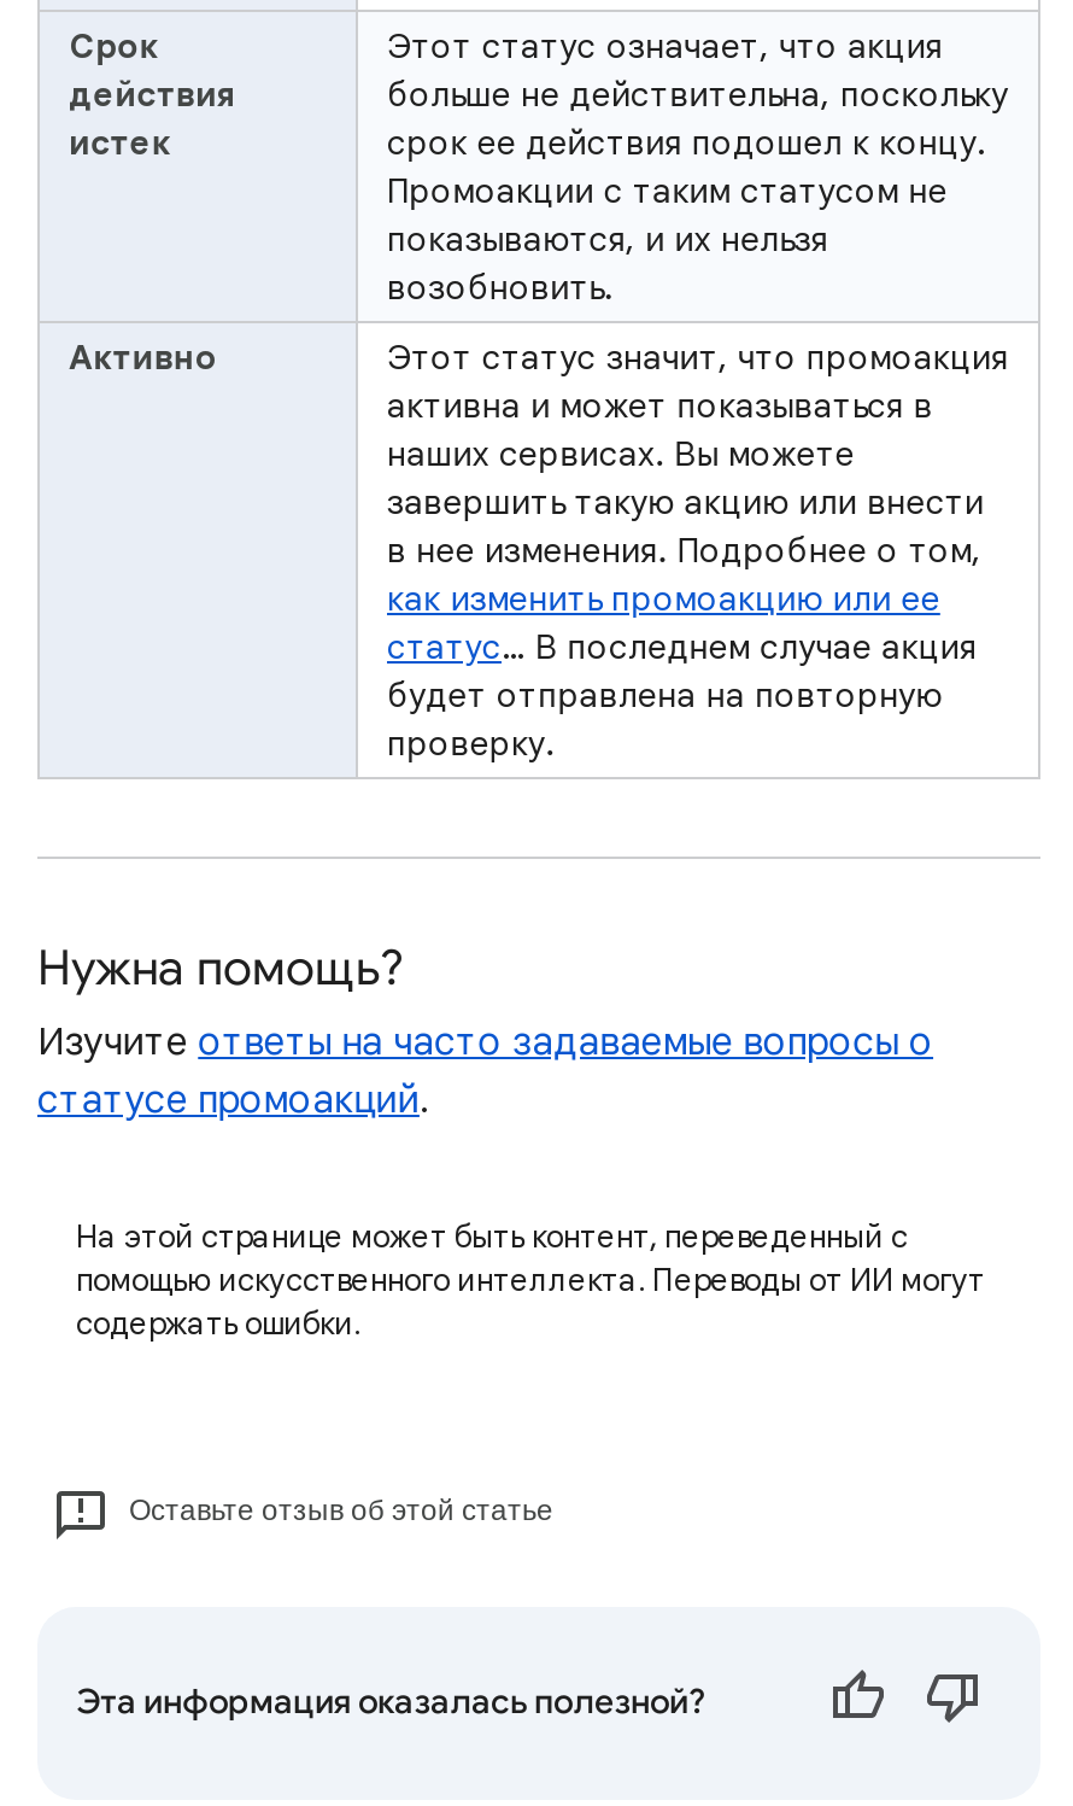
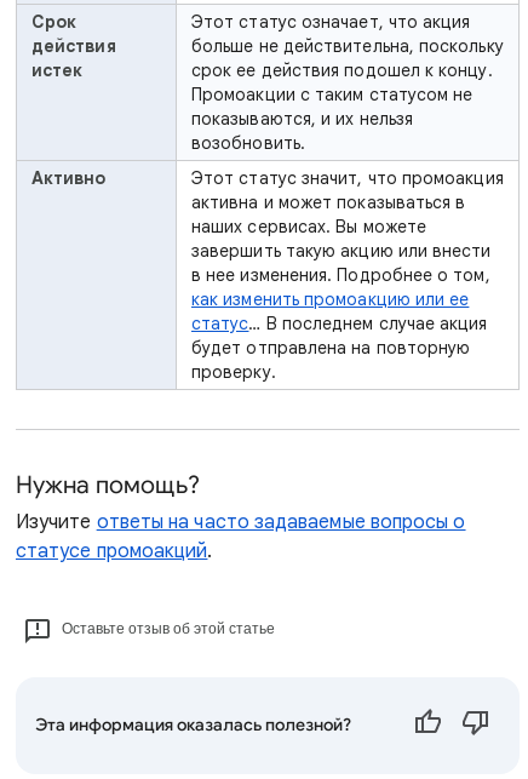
- На этой странице может быть контент, переведенный с
- помощью искусственного интеллекта. Переводы от ИИ могут
- содержать ошибки.
